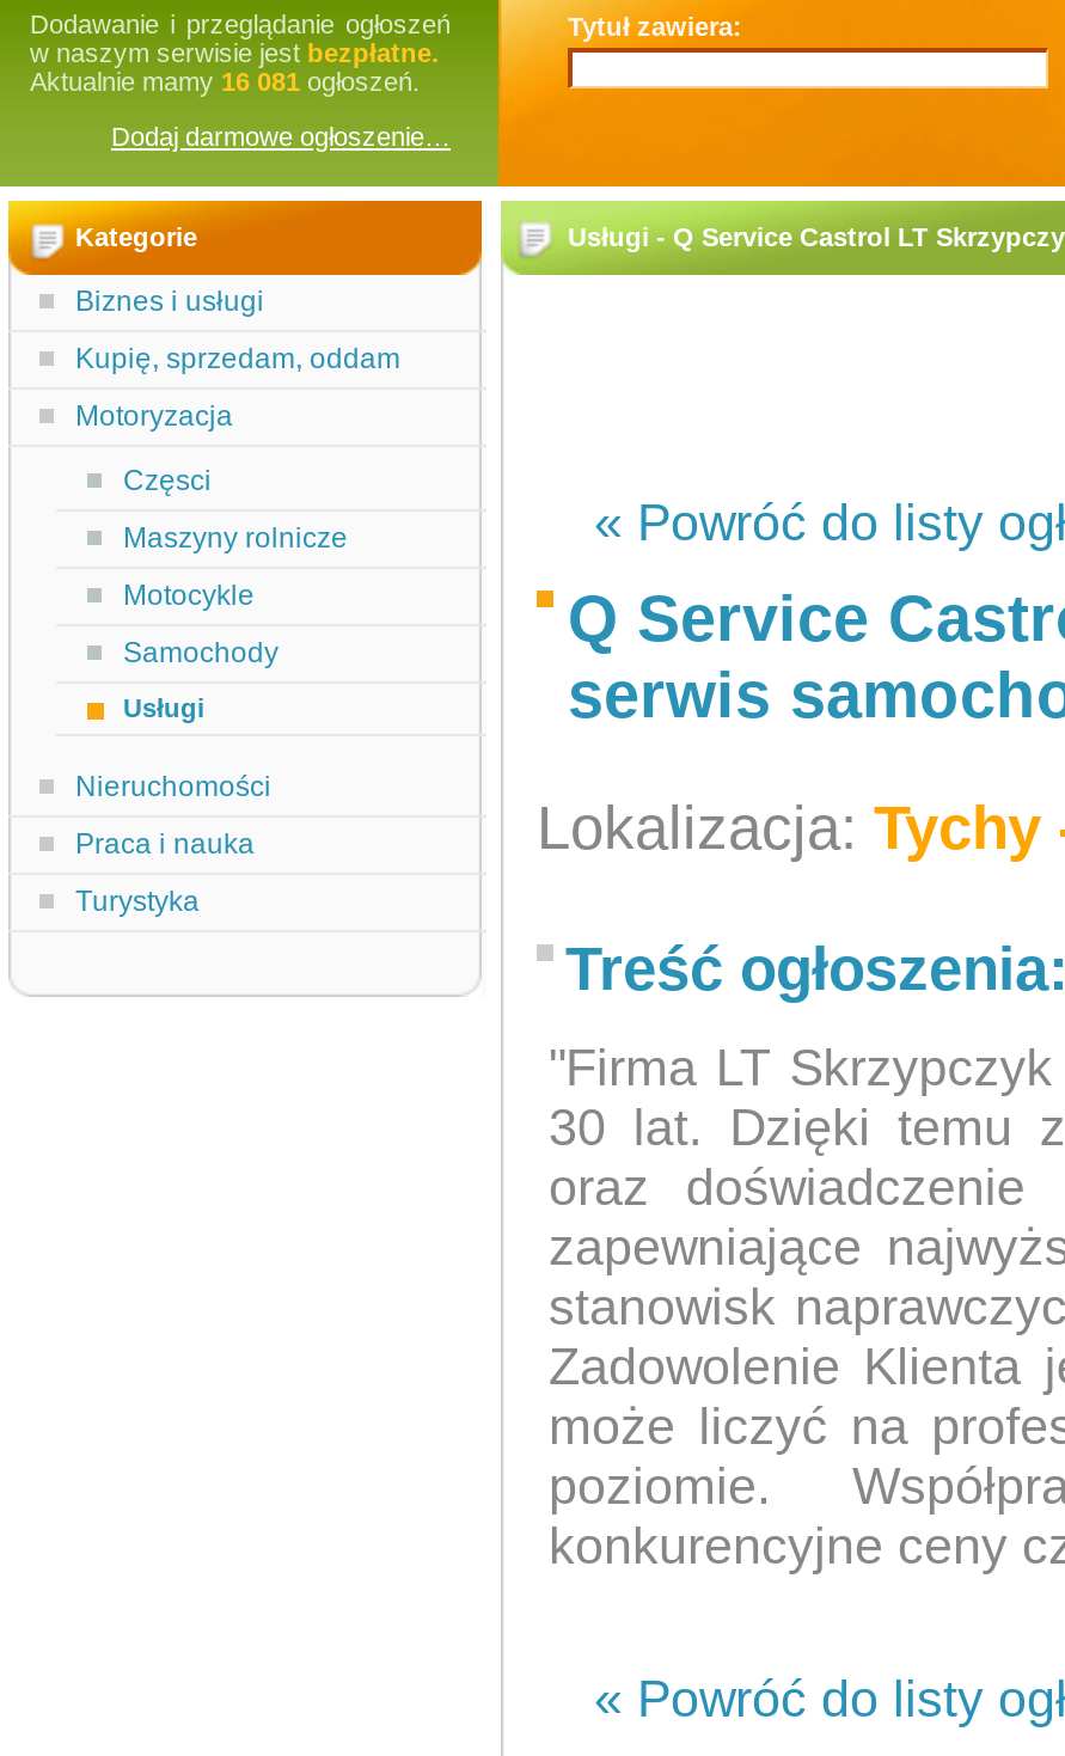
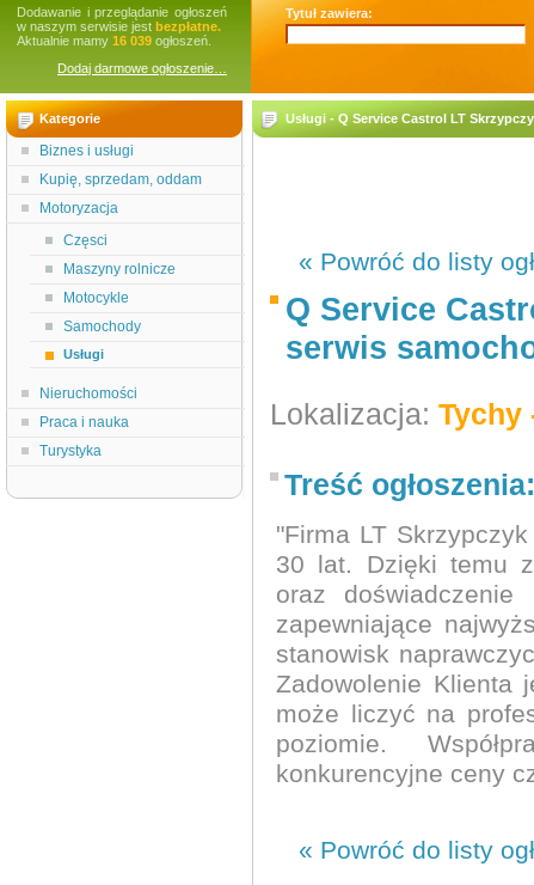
- Aktualnie mamy 16 081 ogłoszeń.
+ Aktualnie mamy 16 039 ogłoszeń.
